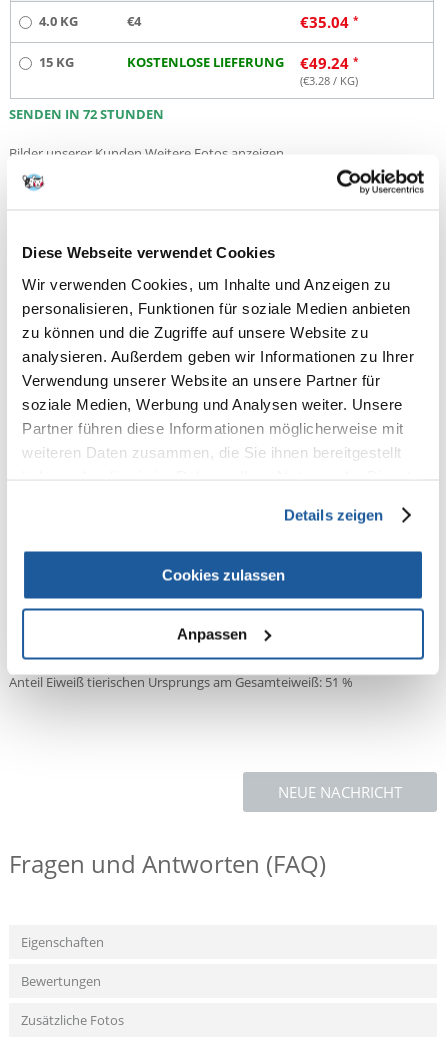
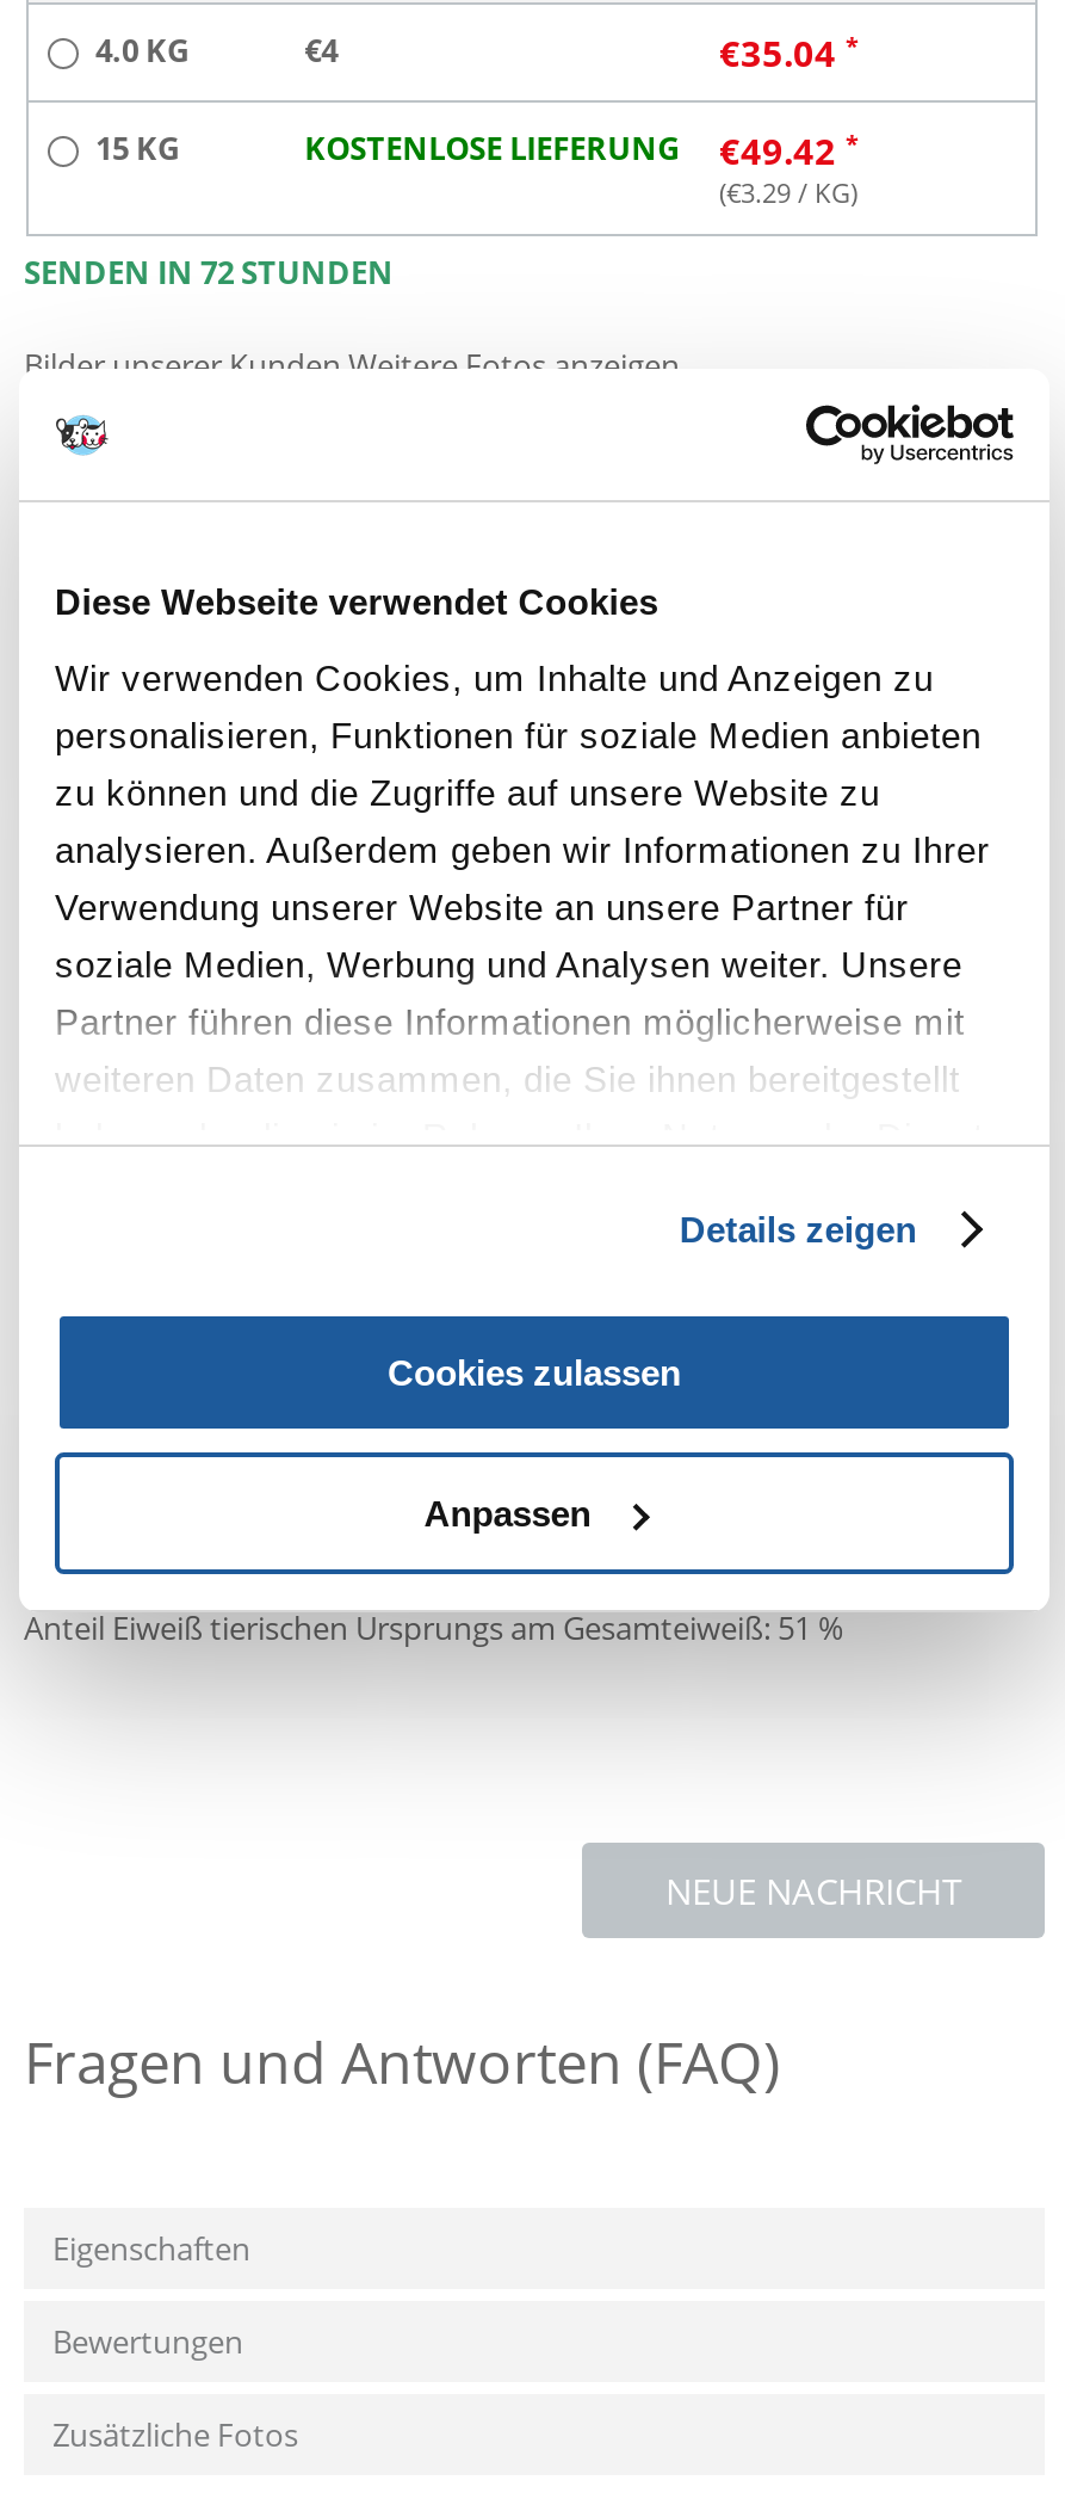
- KOSTENLOSE LIEFERUNG €49.24
+ KOSTENLOSE LIEFERUNG €49.42

- (€3.28 / KG)
+ (€3.29 / KG)
